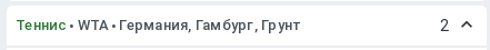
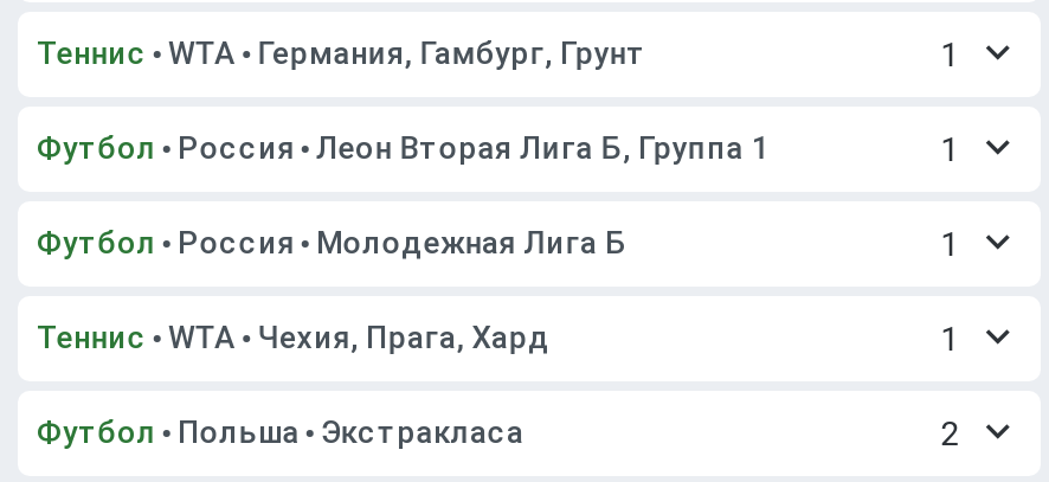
+ 1
+ Футбол Россия Леон Вторая Лига Б, Группа 1
+ 1
+ Футбол Россия Молодежная Лига Б
+ 1
+ Теннис WTA Чехия, Прага, Хард
+ 1
+ Футбол Польша Экстракласа
